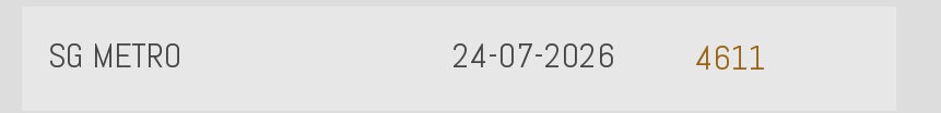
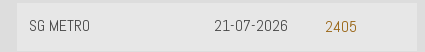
- 24-07-2026
+ 21-07-2026

- 4611
+ 2405
